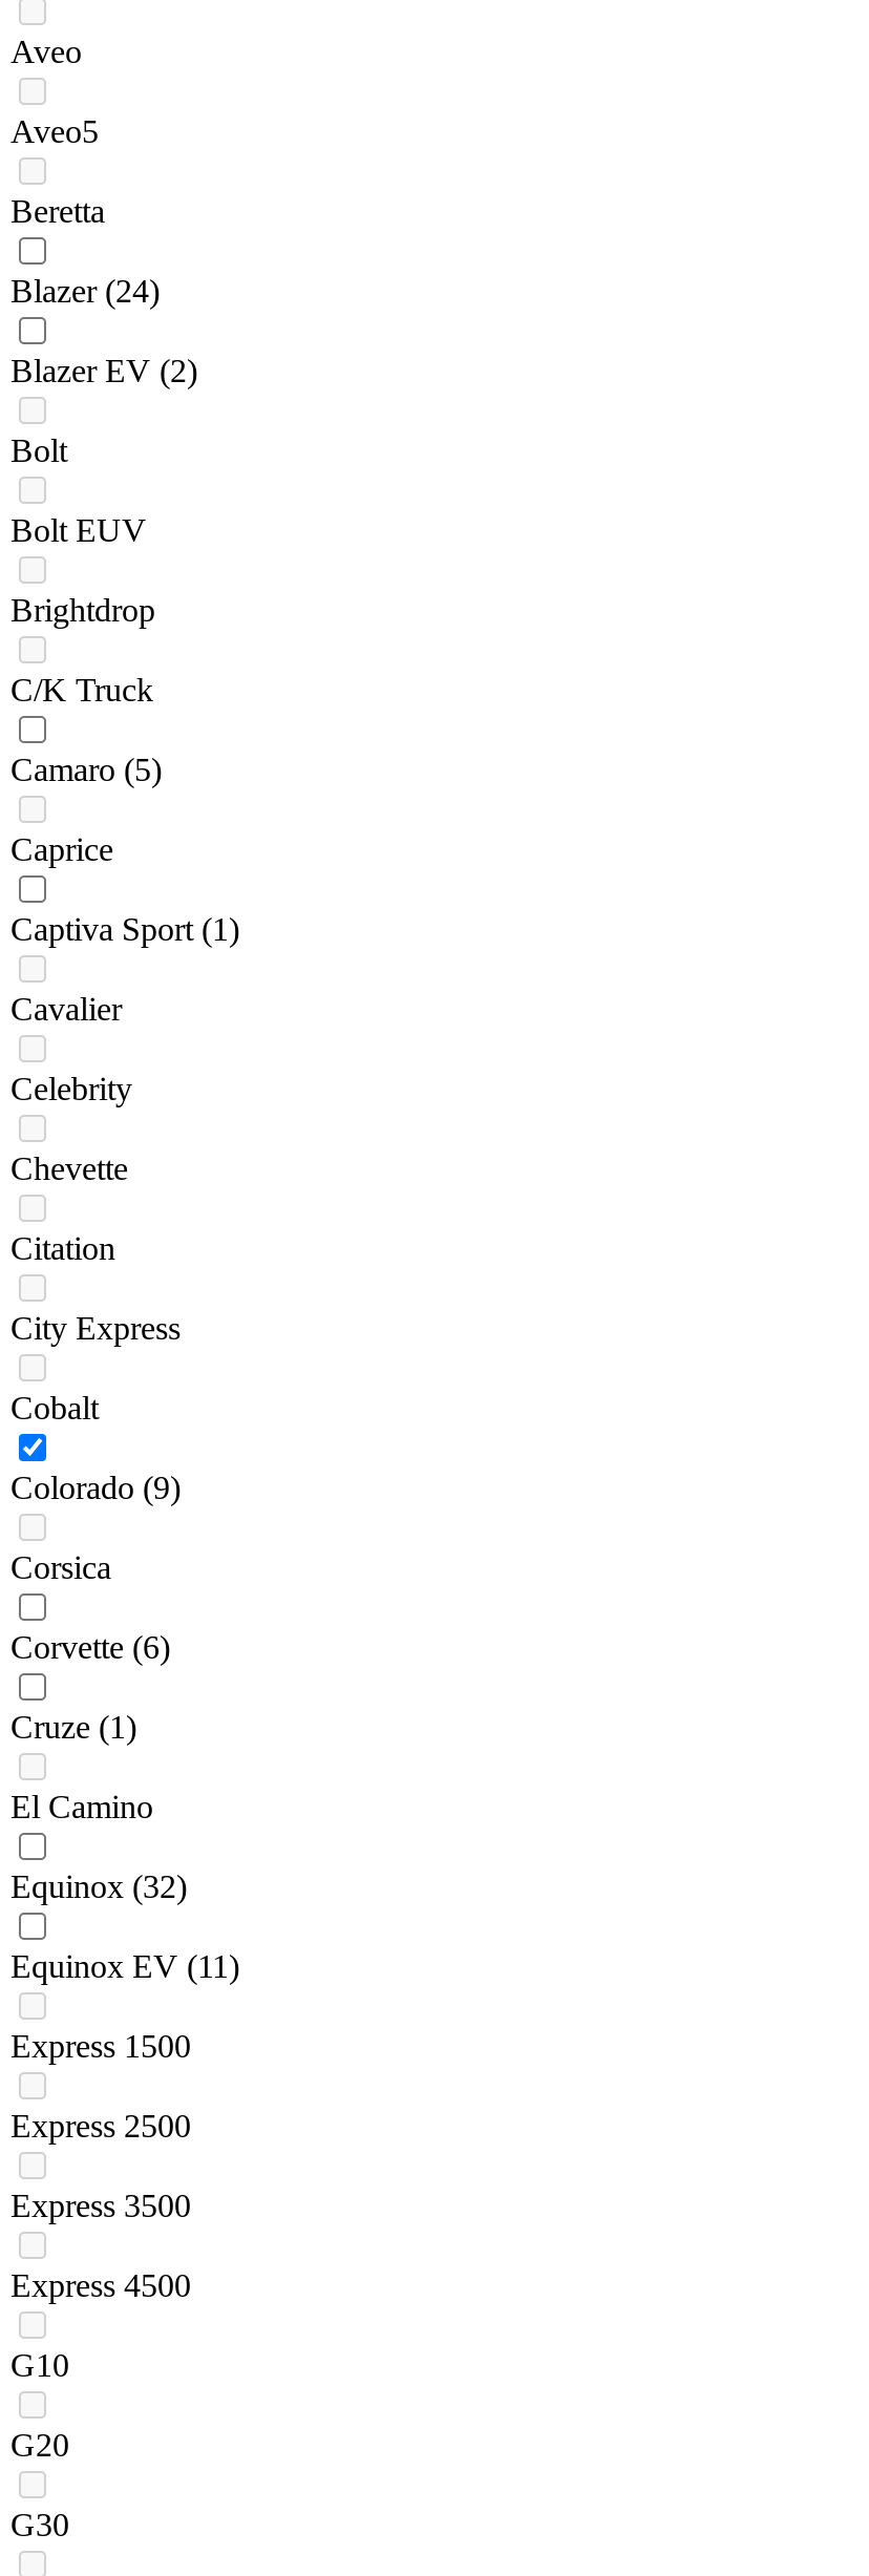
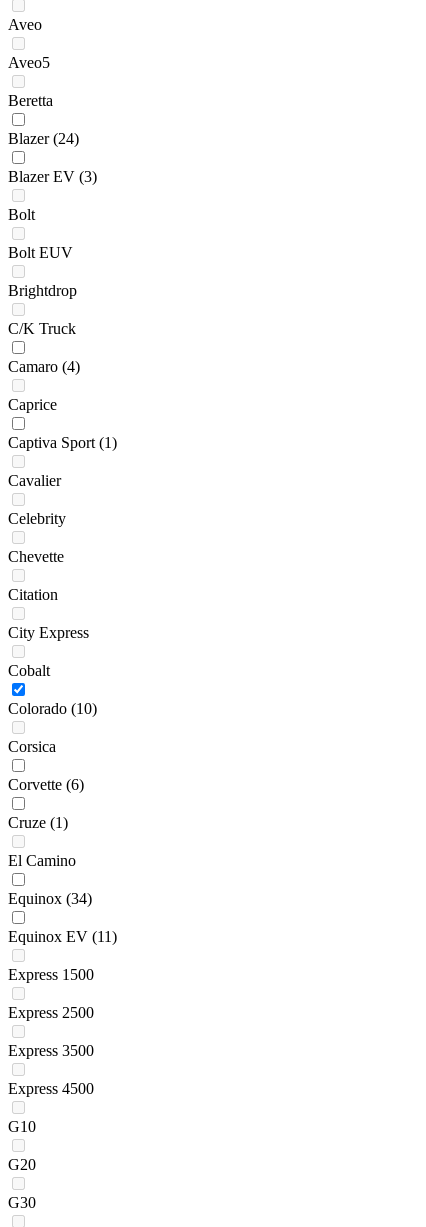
- Blazer EV (2)
+ Blazer EV (3)

- Camaro (5)
+ Camaro (4)

- Colorado (9)
+ Colorado (10)

- Equinox (32)
+ Equinox (34)
